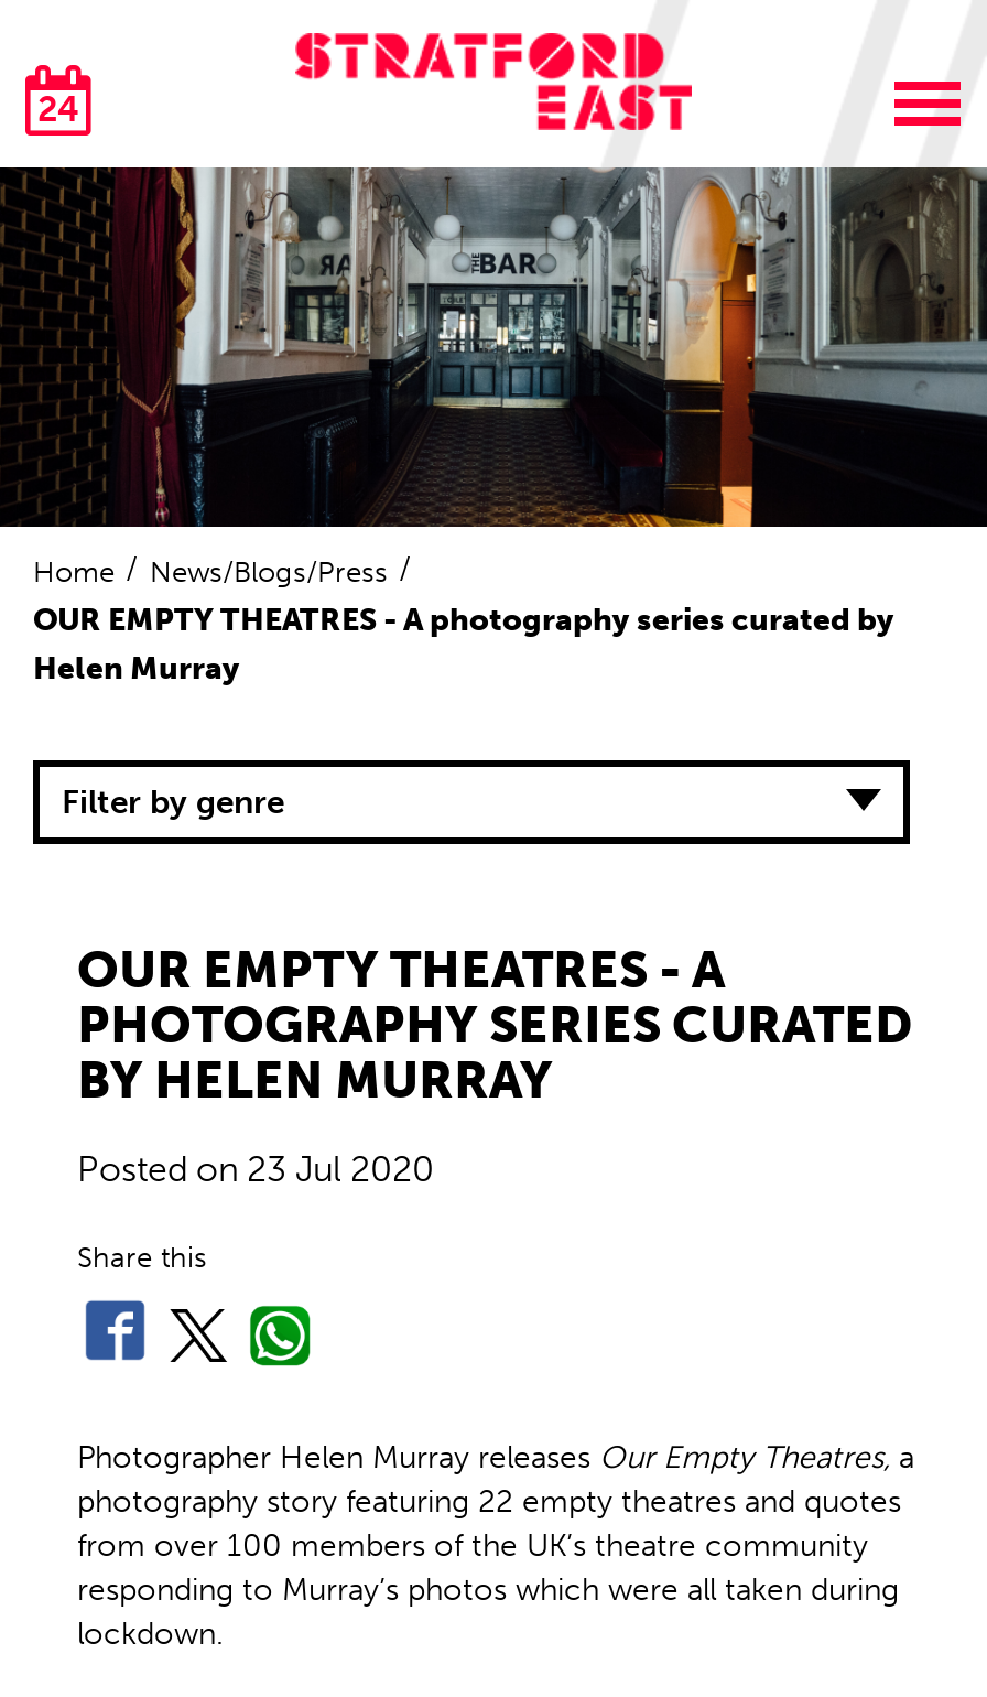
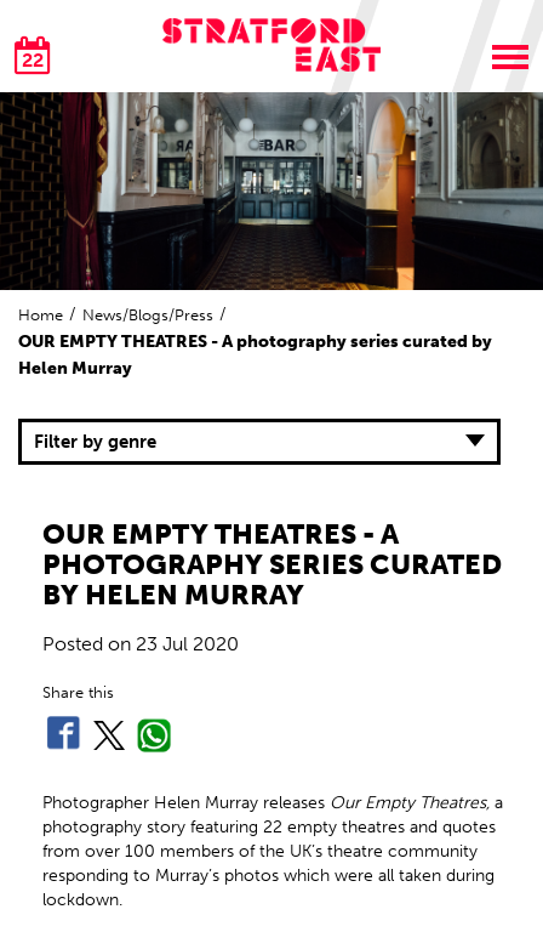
- 24
+ 22
